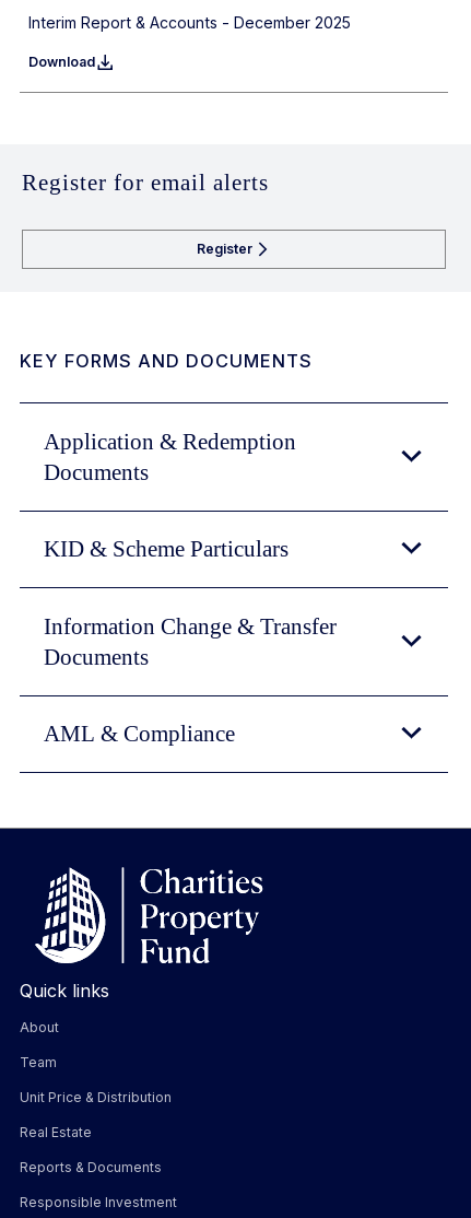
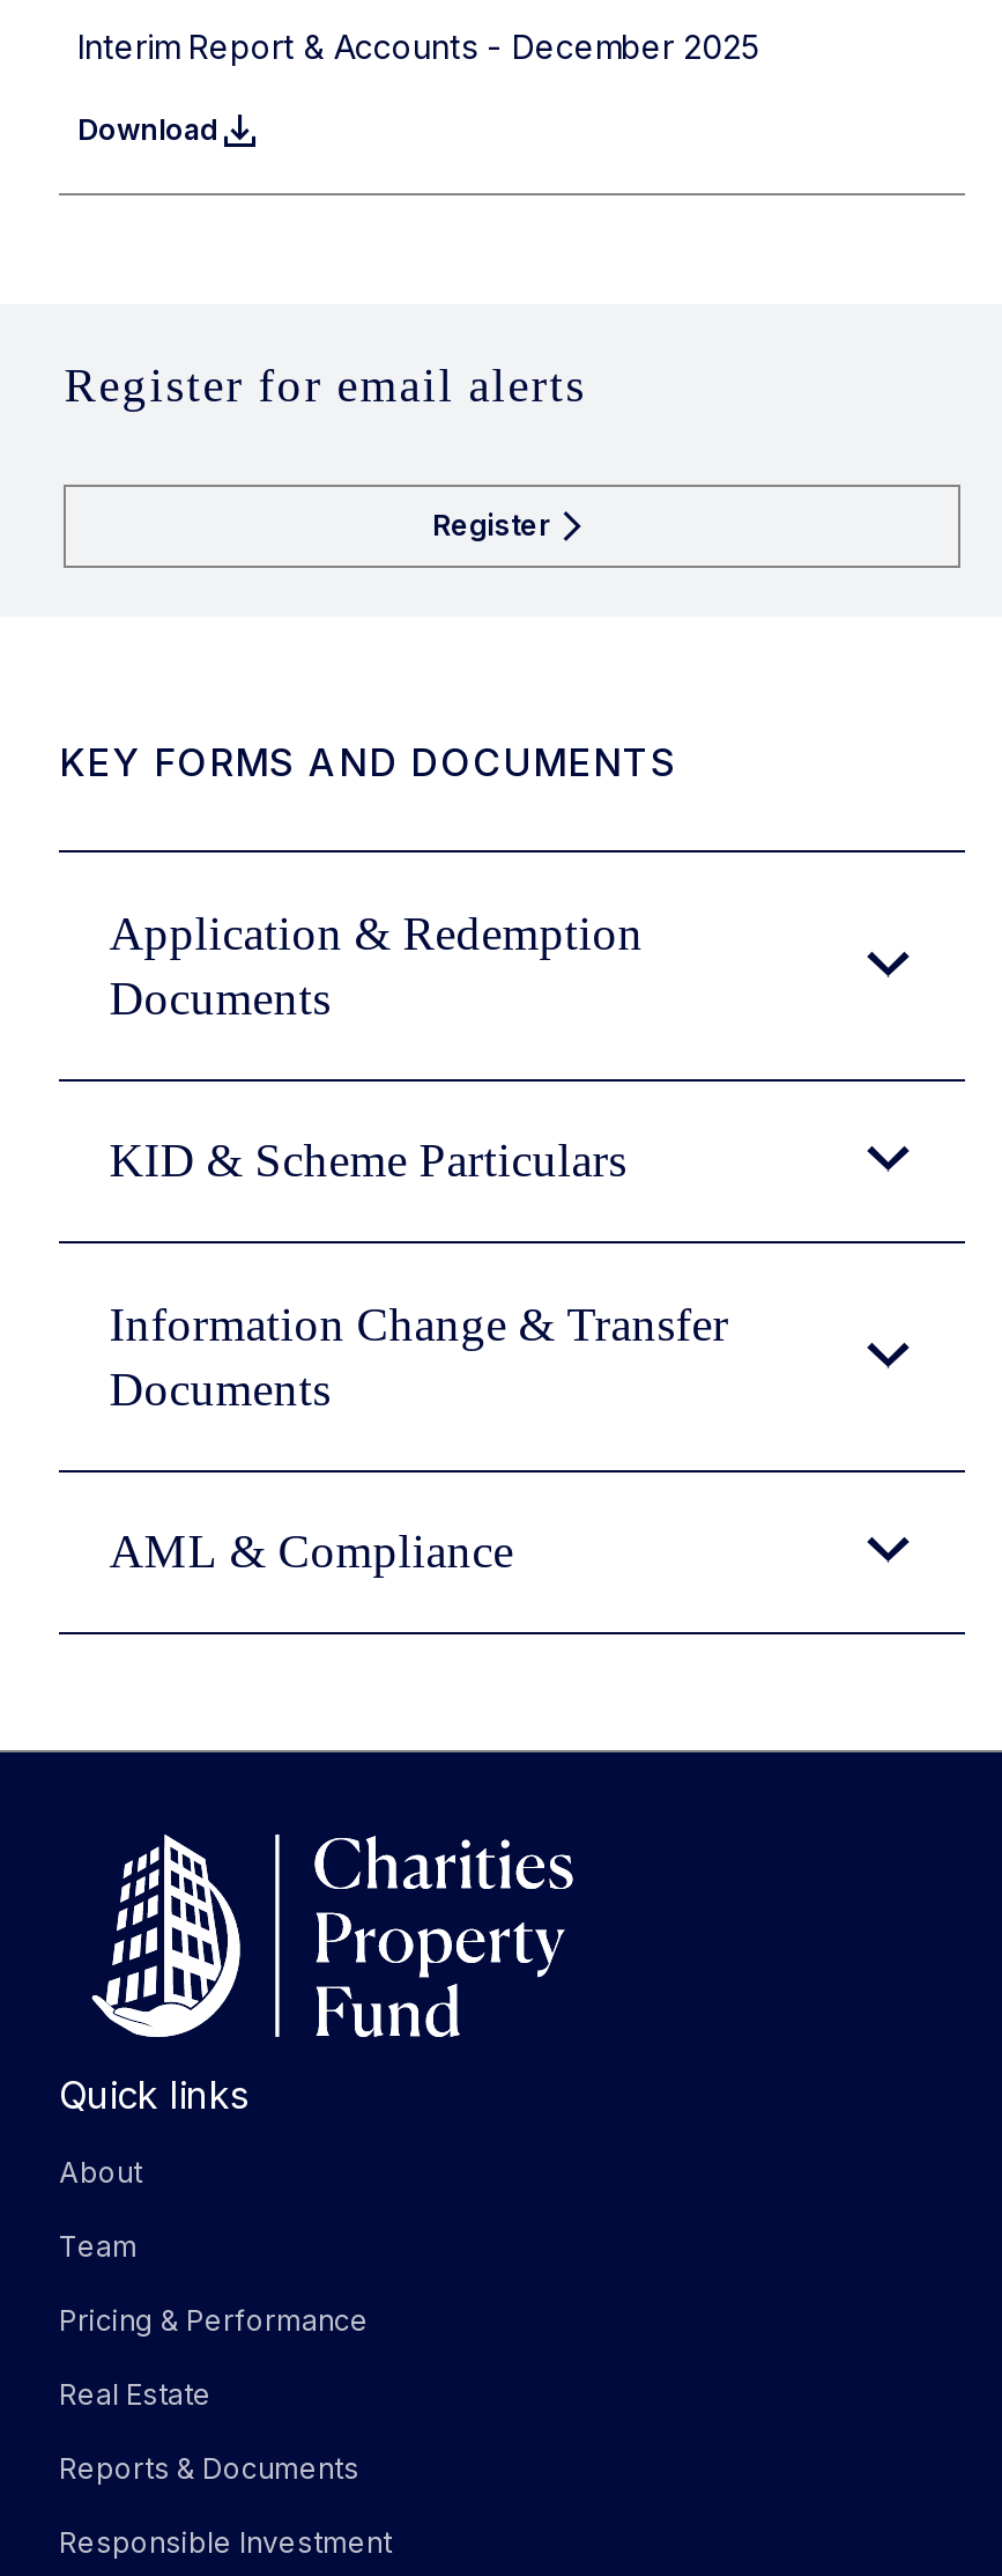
- Unit Price & Distribution
+ Pricing & Performance
